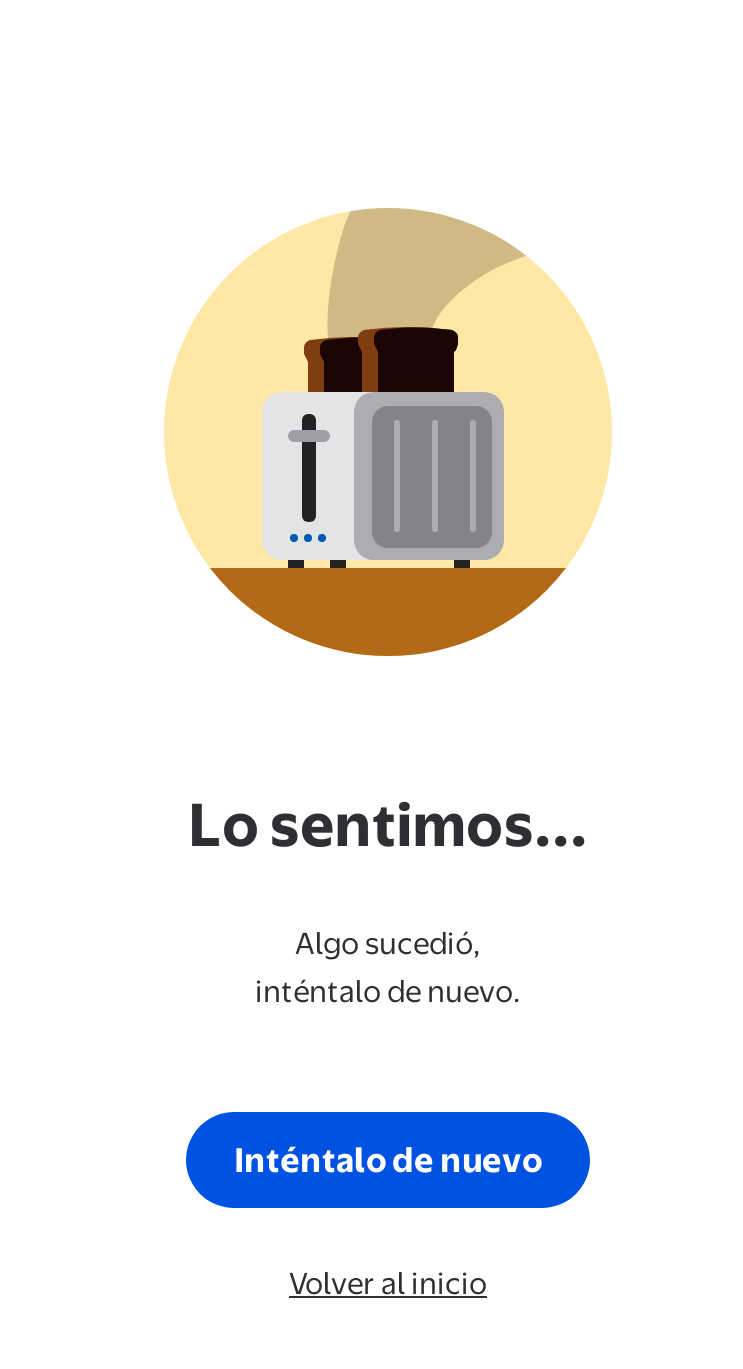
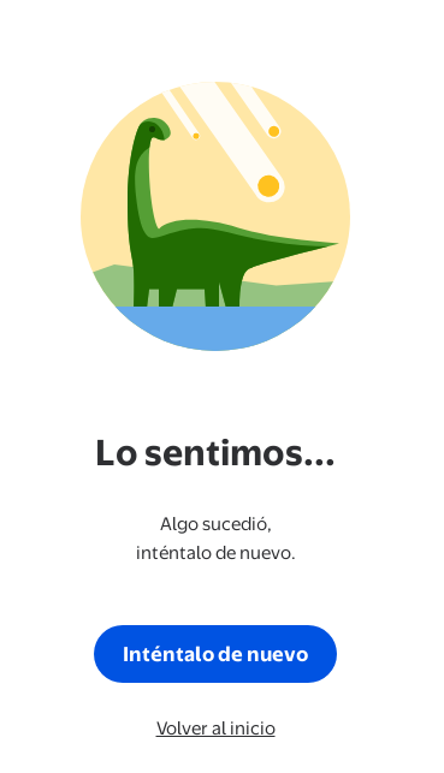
- [image]
+ [image]
